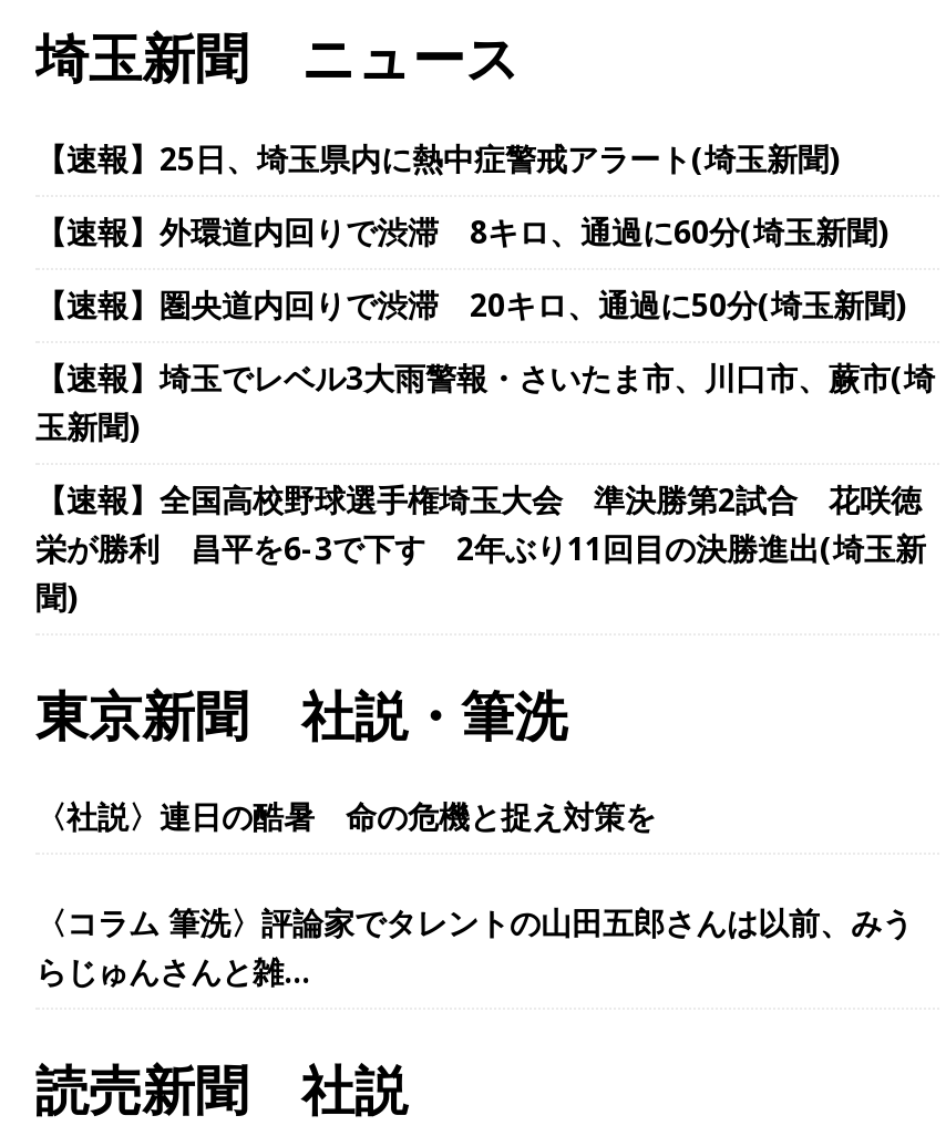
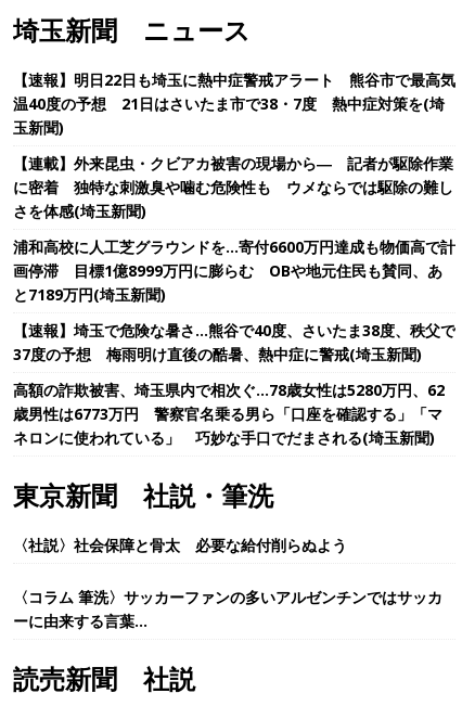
- 【速報】25日、埼玉県内に熱中症警戒アラート(埼玉新聞)
- 【速報】外環道内回りで渋滞 8キロ、通過に60分(埼玉新聞)
- 【速報】圏央道内回りで渋滞 20キロ、通過に50分(埼玉新聞)
- 【速報】埼玉でレベル3大雨警報・さいたま市、川口市、蕨市(埼
+ 【速報】明日22日も埼玉に熱中症警戒アラート 熊谷市で最高気
+ 温40度の予想 21日はさいたま市で38・7度 熱中症対策を(埼

moved up: 玉新聞)

- 【速報】全国高校野球選手権埼玉大会 準決勝第2試合 花咲徳
- 栄が勝利 昌平を6-3で下す 2年ぶり11回目の決勝進出(埼玉新
- 聞)
+ 【連載】外来昆虫・クビアカ被害の現場から― 記者が駆除作業
+ に密着 独特な刺激臭や噛む危険性も ウメならでは駆除の難し
+ さを体感(埼玉新聞)
+ 浦和高校に人工芝グラウンドを…寄付6600万円達成も物価高で計
+ 画停滞 目標1億8999万円に膨らむ OBや地元住民も賛同、あ
+ と7189万円(埼玉新聞)
+ 【速報】埼玉で危険な暑さ…熊谷で40度、さいたま38度、秩父で
+ 37度の予想 梅雨明け直後の酷暑、熱中症に警戒(埼玉新聞)
+ 高額の詐欺被害、埼玉県内で相次ぐ…78歳女性は5280万円、62
+ 歳男性は6773万円 警察官名乗る男ら「口座を確認する」「マ
+ ネロンに使われている」 巧妙な手口でだまされる(埼玉新聞)

- 〈社説〉連日の酷暑 命の危機と捉え対策を
+ 〈社説〉社会保障と骨太 必要な給付削らぬよう

- 〈コラム 筆洗〉評論家でタレントの山田五郎さんは以前、みう
- らじゅんさんと雑…
+ 〈コラム 筆洗〉サッカーファンの多いアルゼンチンではサッカ
+ ーに由来する言葉…
